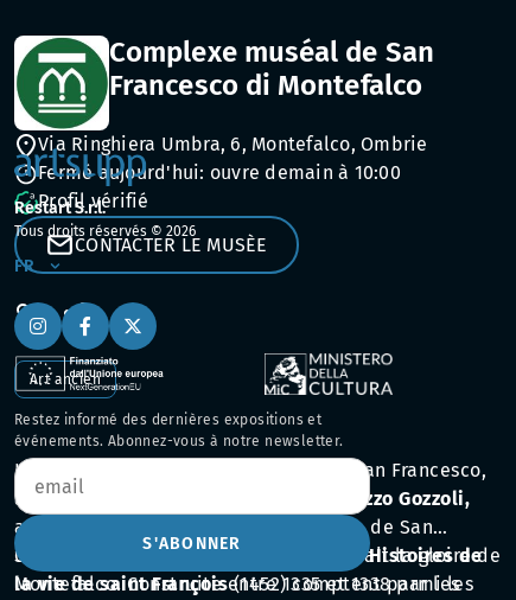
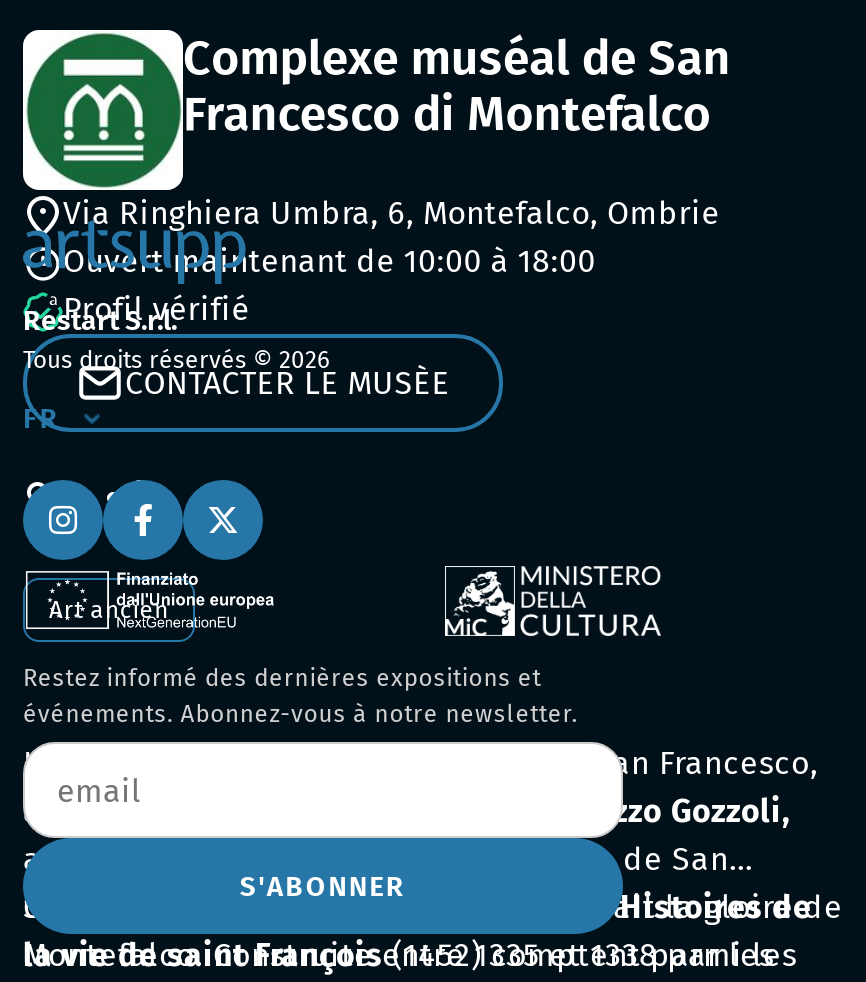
- Fermé aujourd'hui: ouvre demain à 10:00
+ Ouvert maintenant de 10:00 à 18:00
